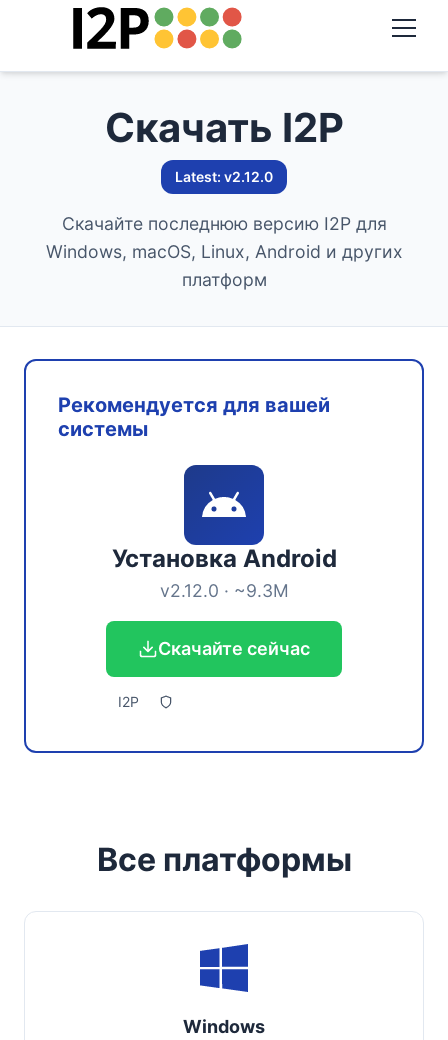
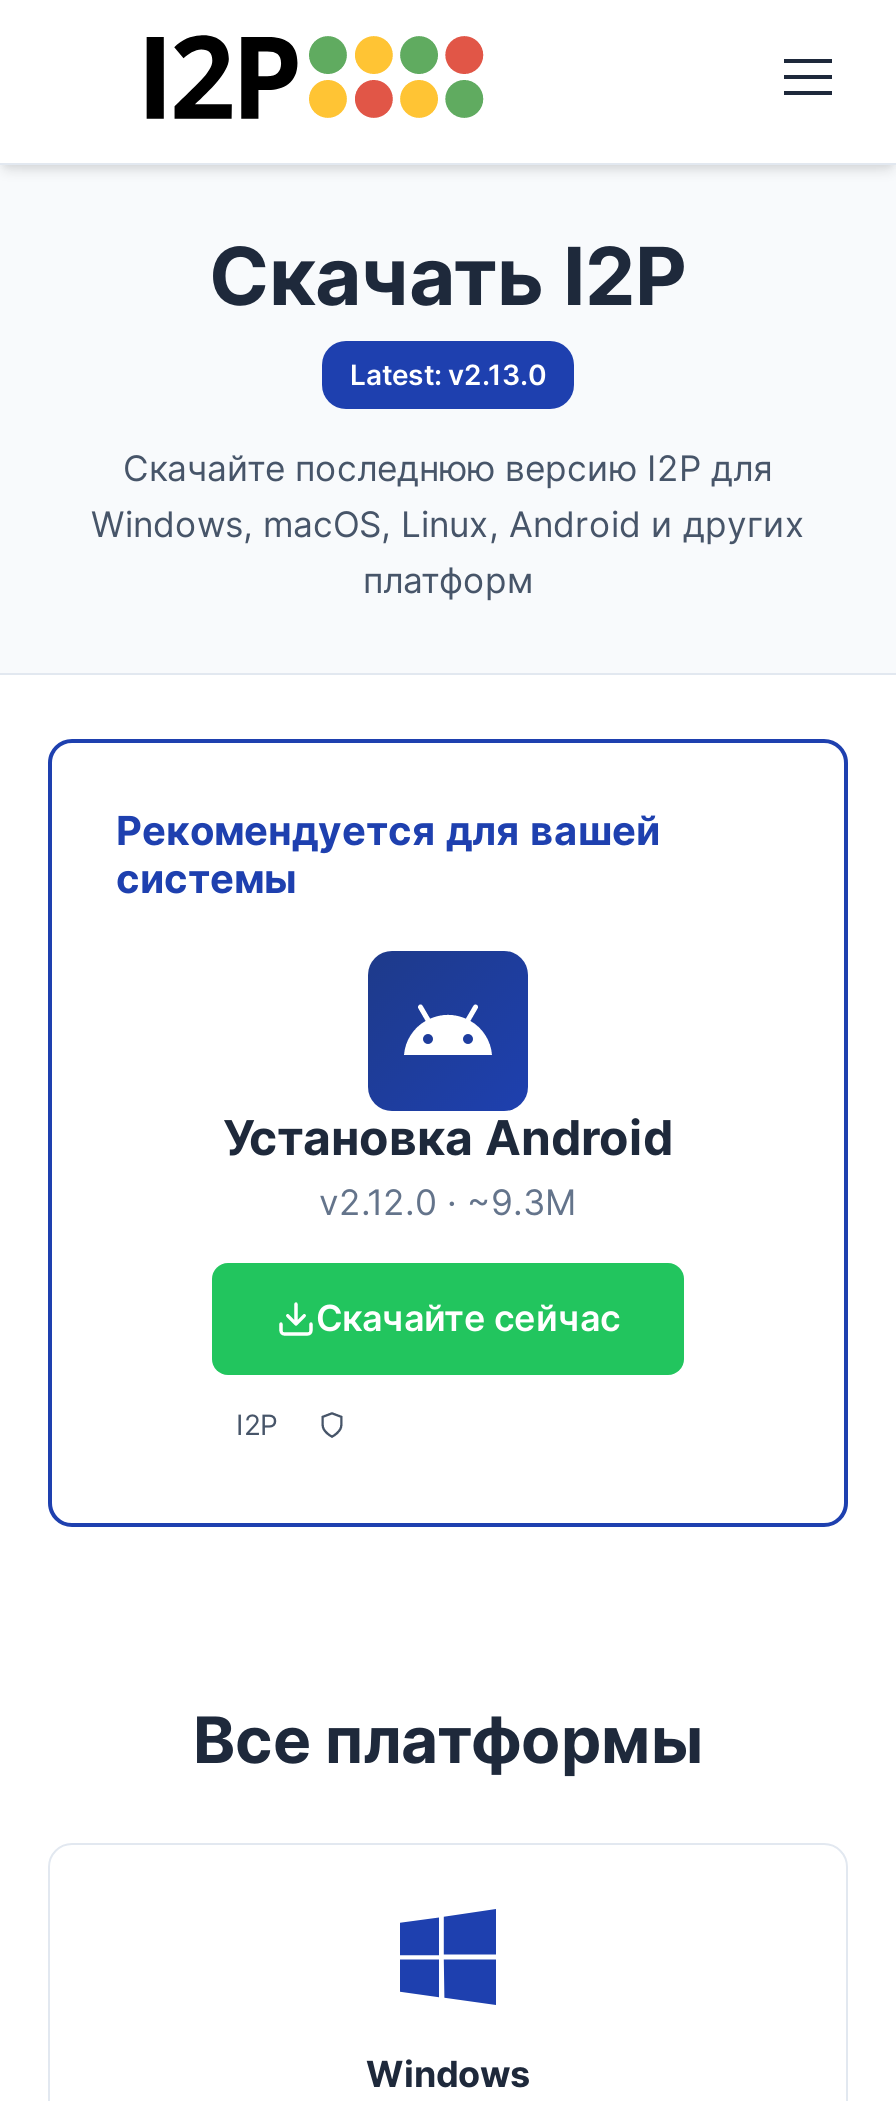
- Latest: v2.12.0
+ Latest: v2.13.0
